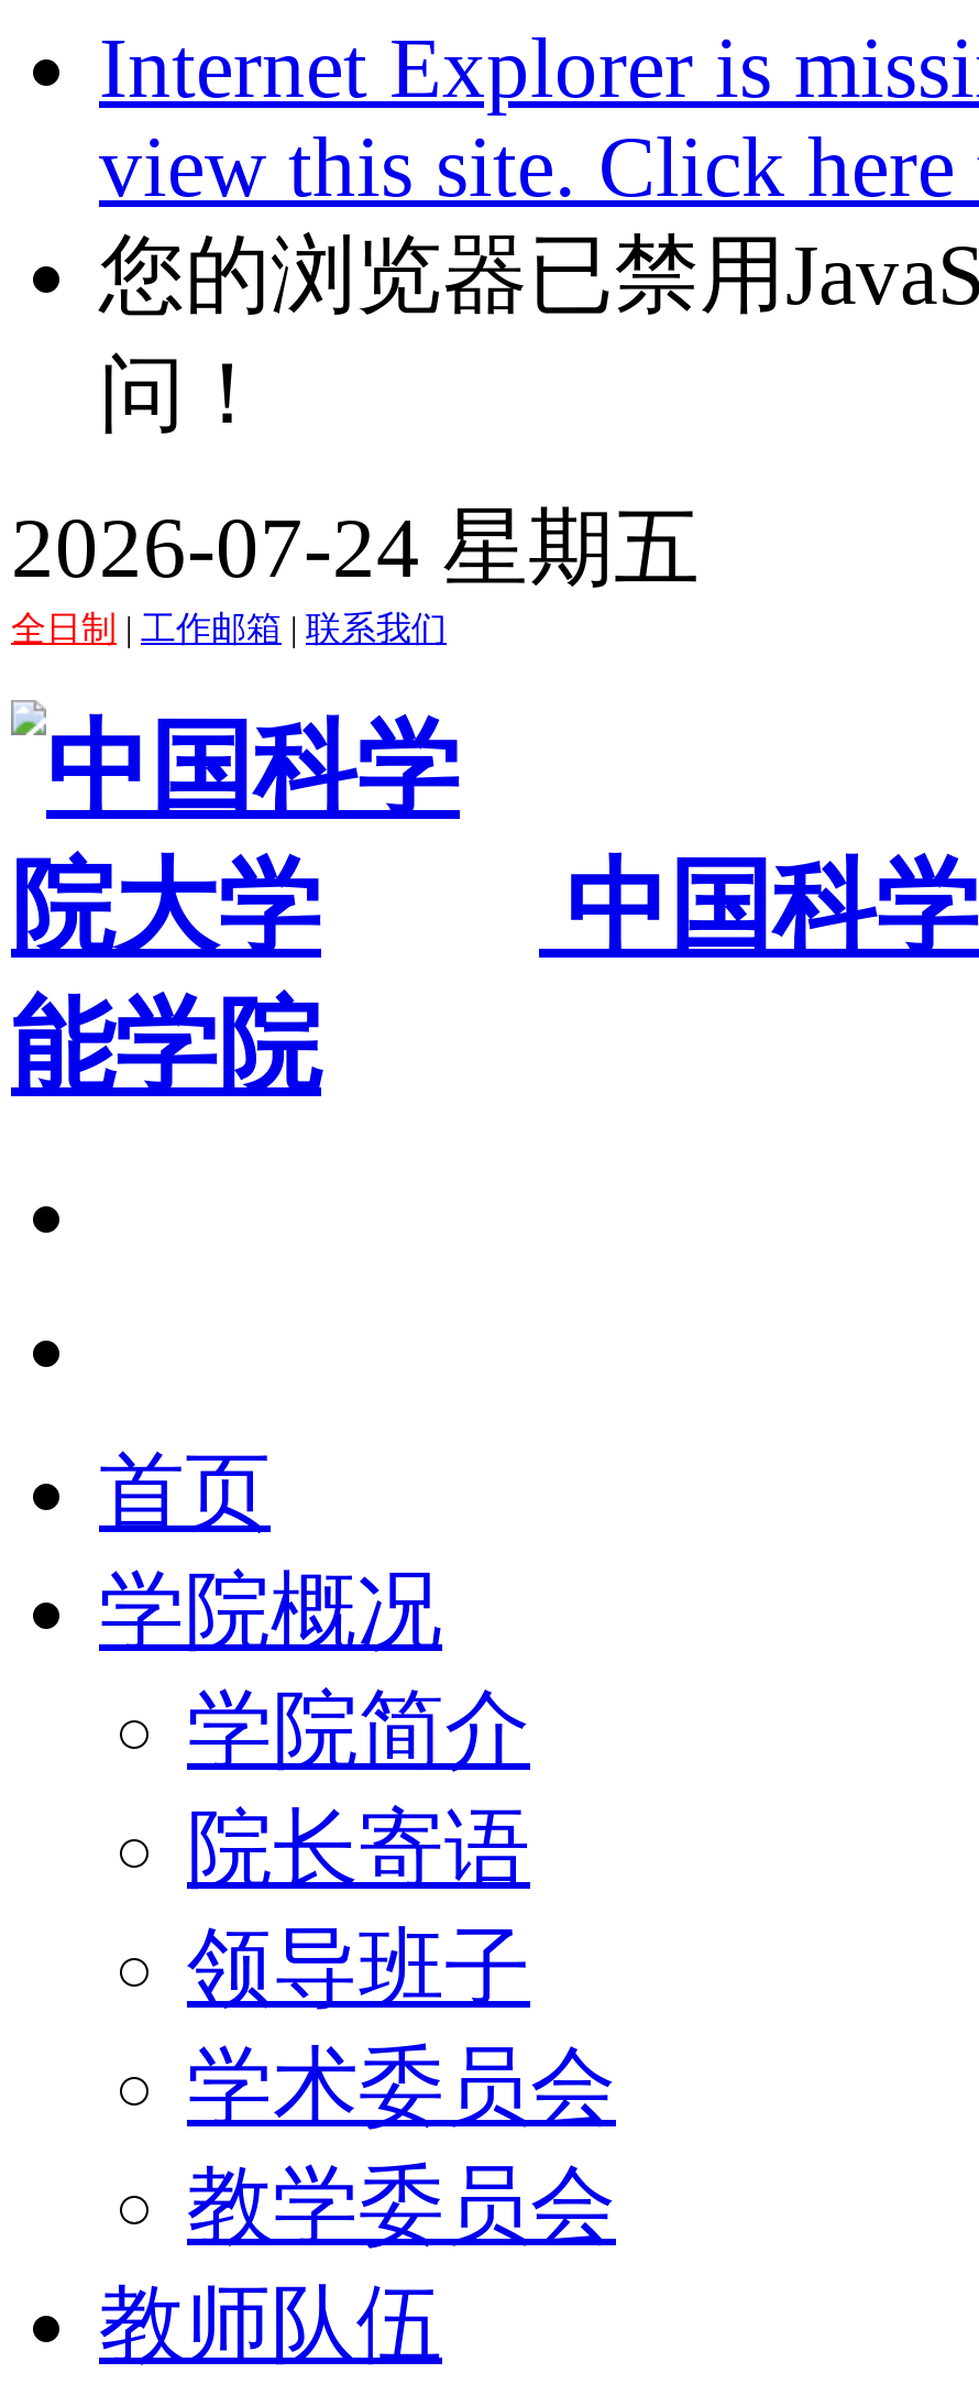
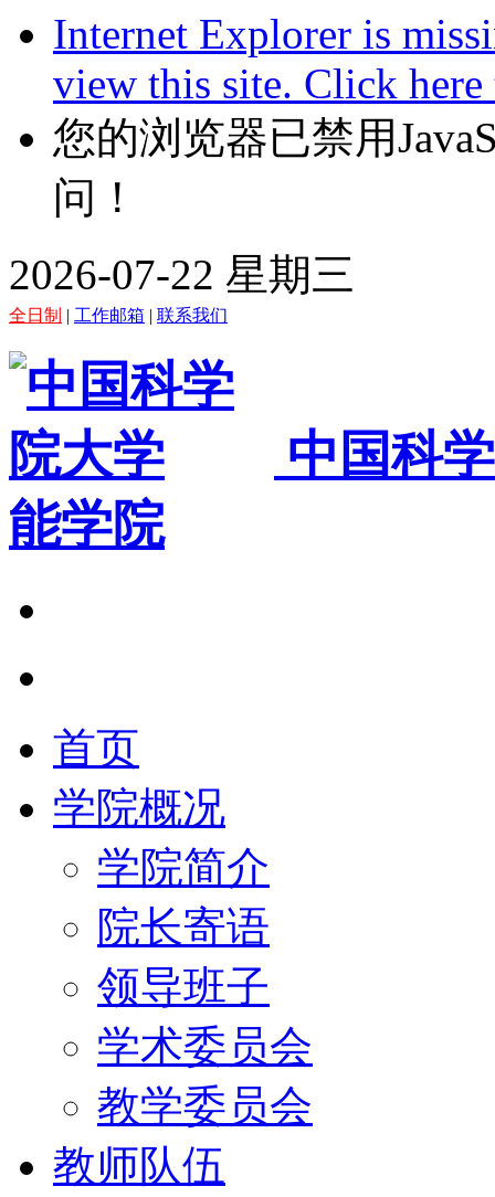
- 2026-07-24 星期五
+ 2026-07-22 星期三
